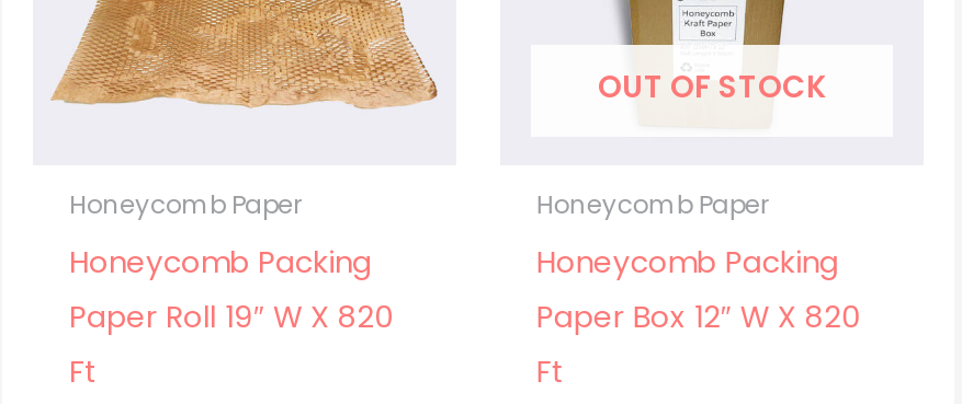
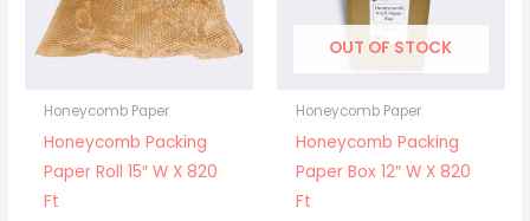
- Paper Roll 19″ W X 820
+ Paper Roll 15″ W X 820
